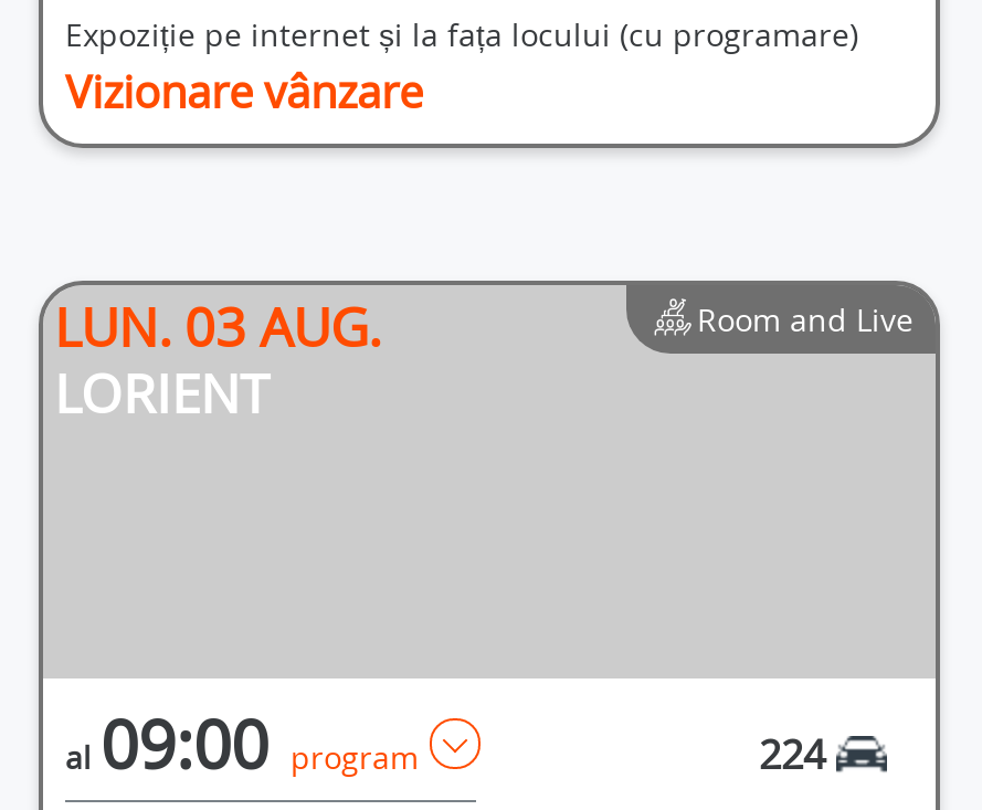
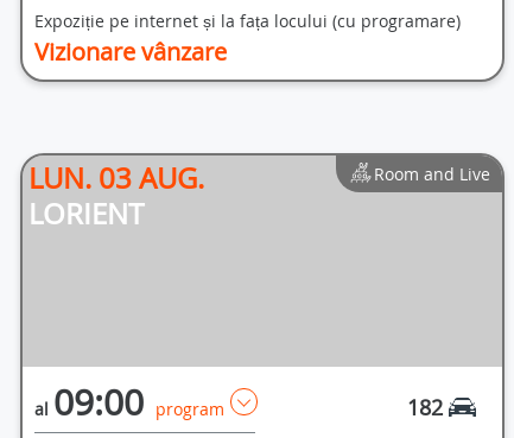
- 224
+ 182
